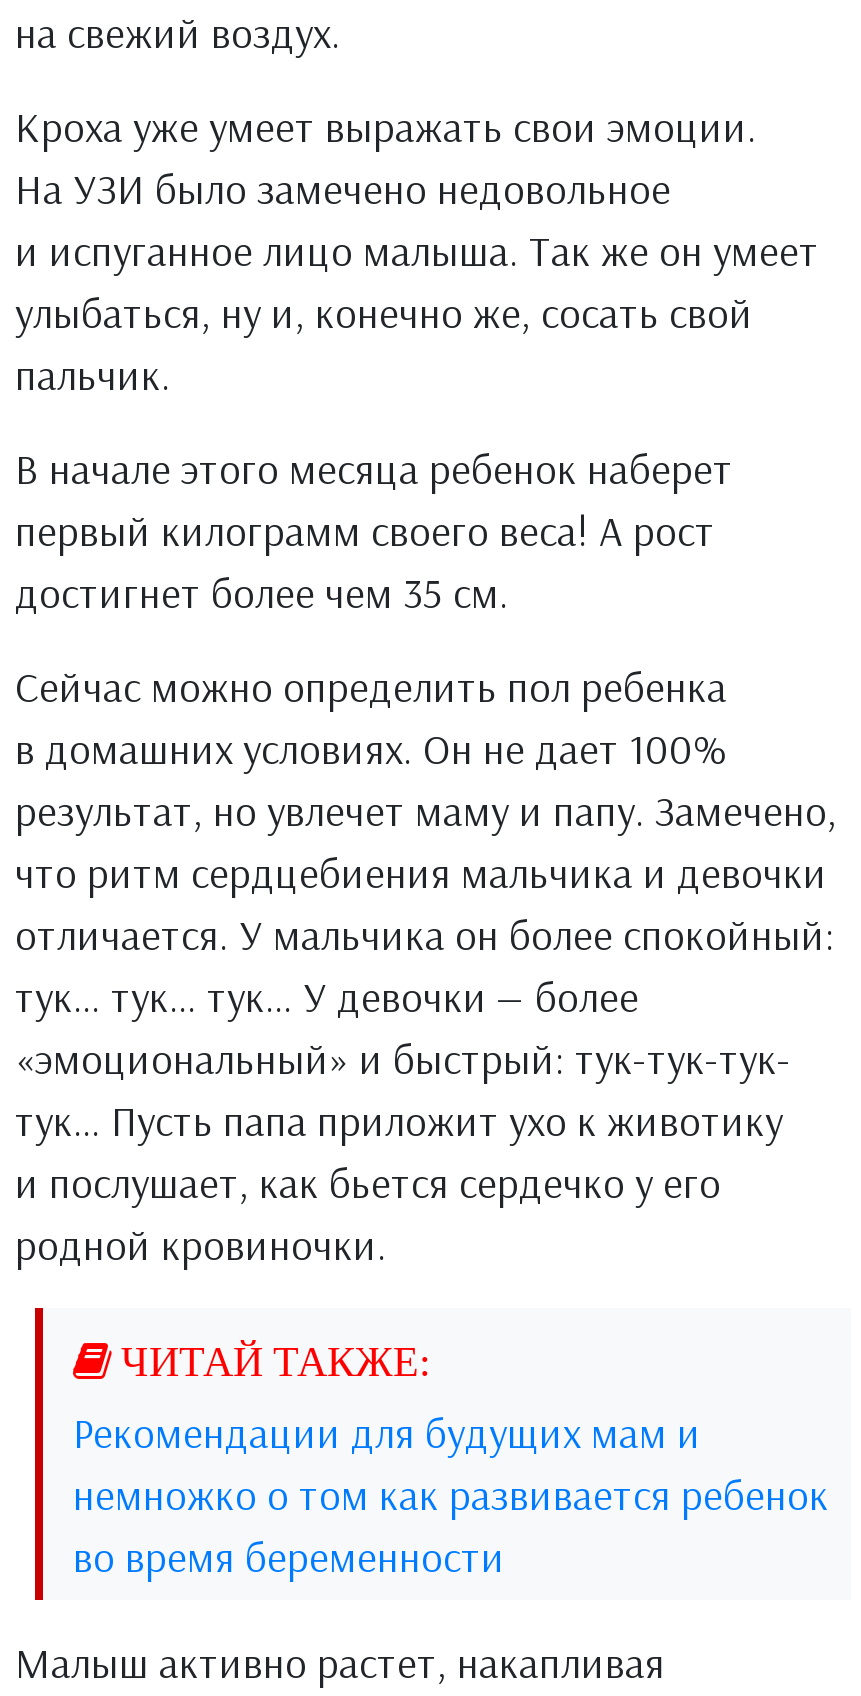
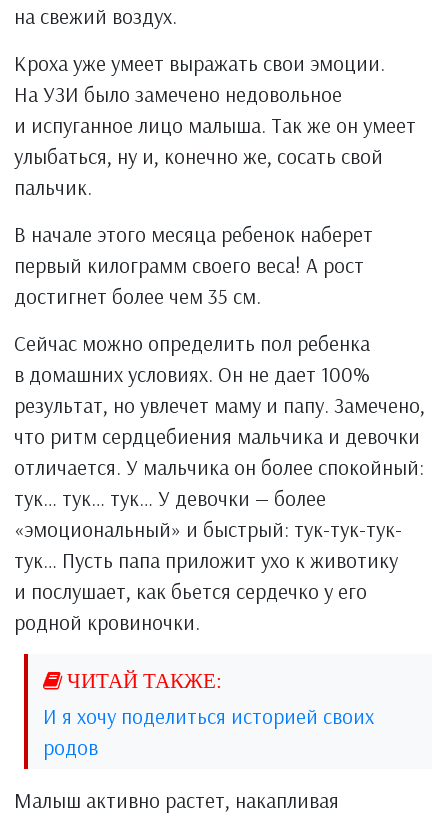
- Рекомендации для будущих мам и
- немножко о том как развивается ребенок
- во время беременности
+ И я хочу поделиться историей своих
+ родов
